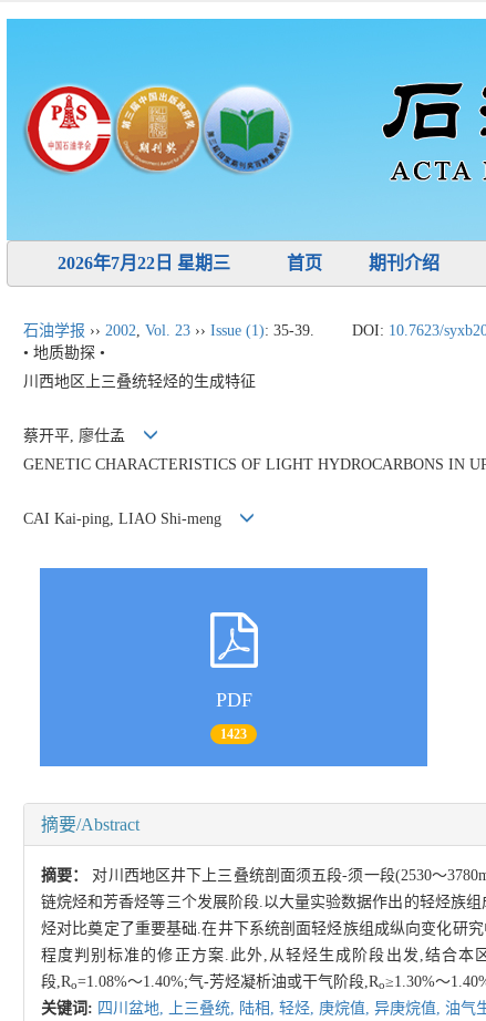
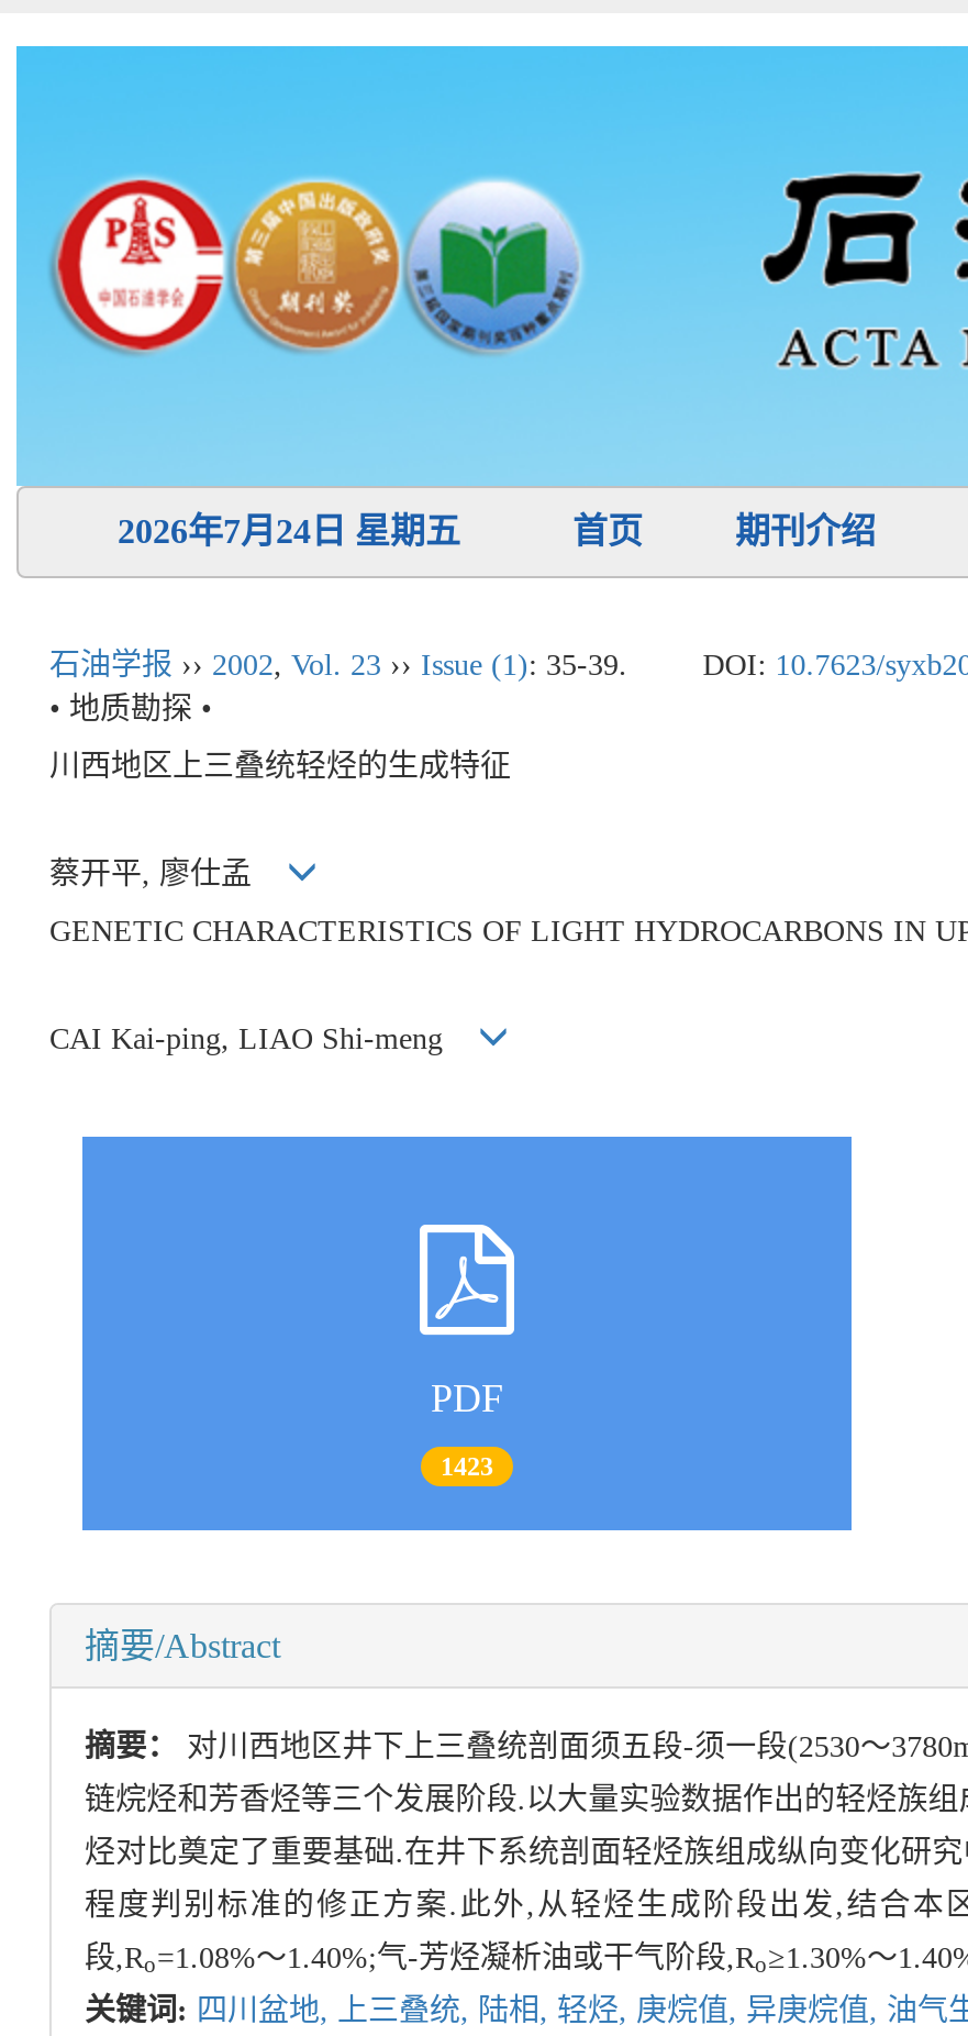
- 2026年7月22日 星期三
+ 2026年7月24日 星期五
